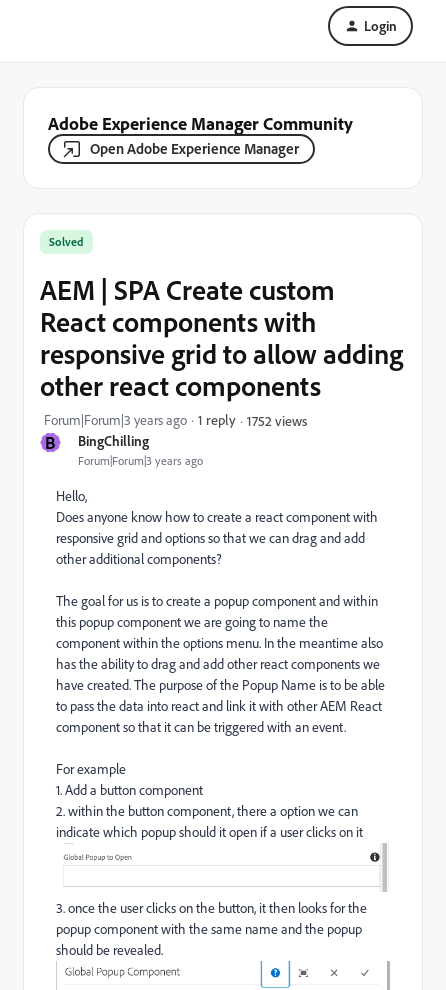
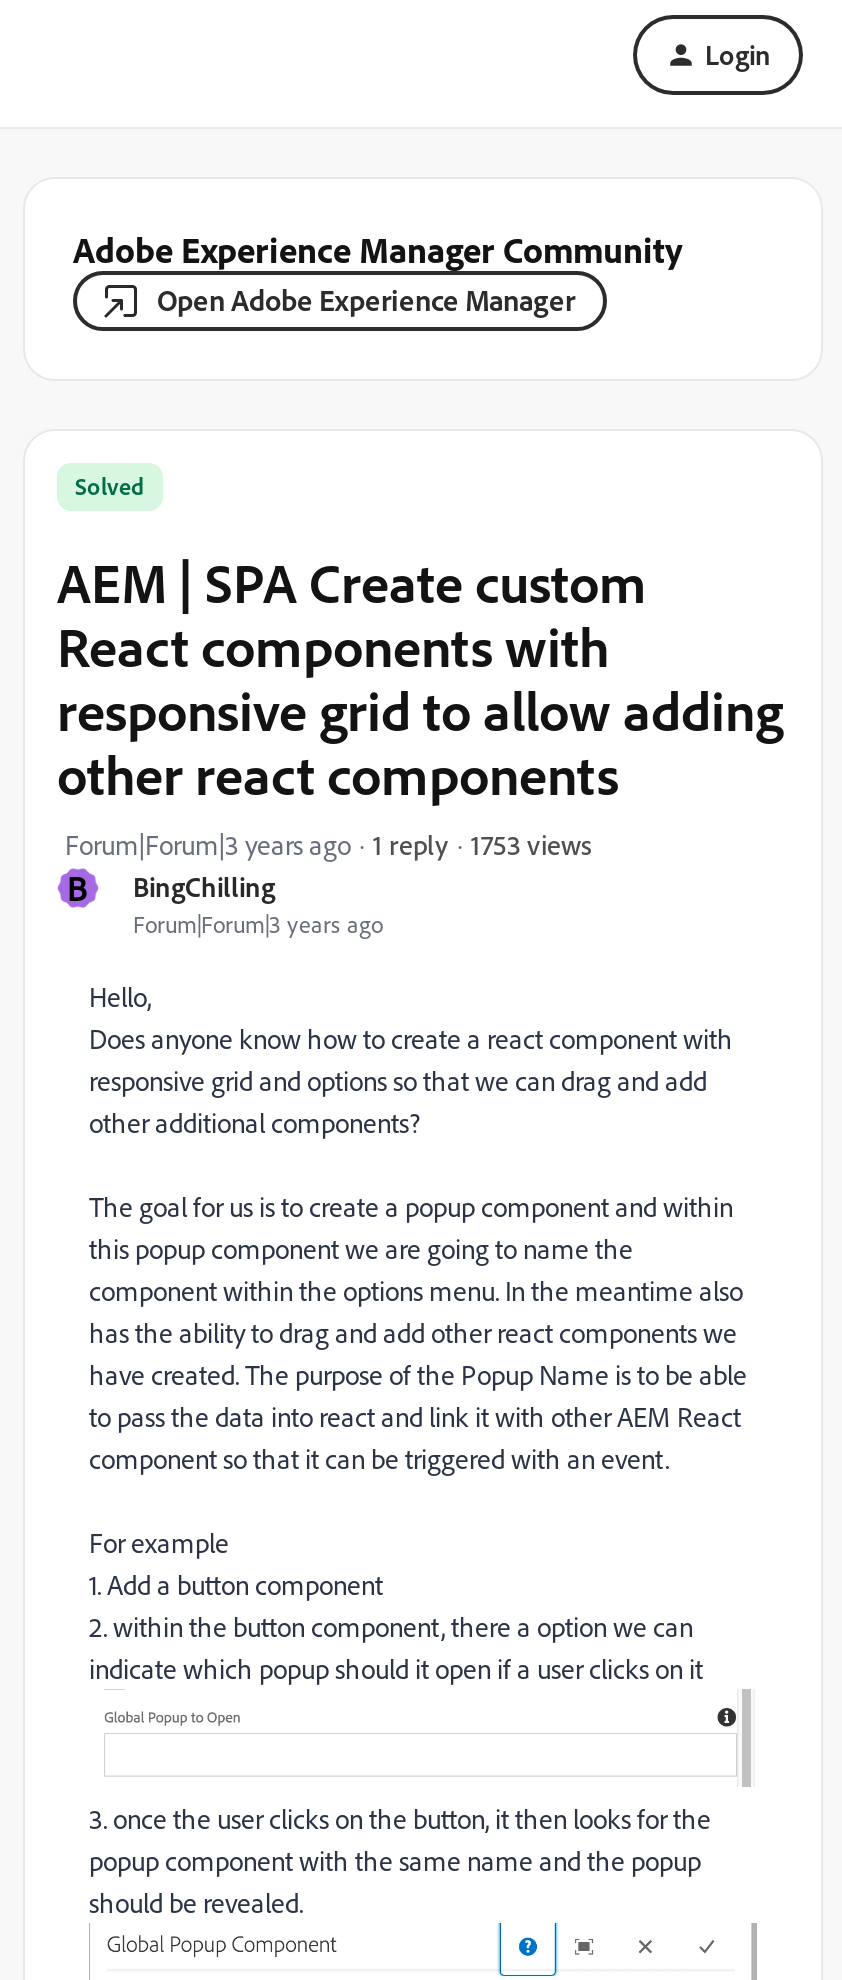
- 1752 views
+ 1753 views
